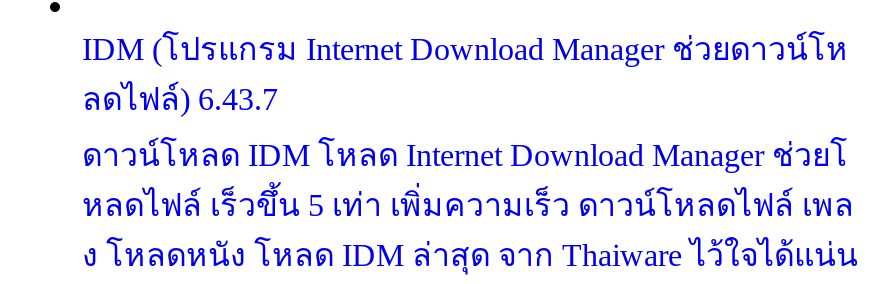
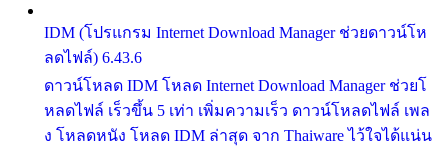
- ลดไฟล์) 6.43.7
+ ลดไฟล์) 6.43.6
